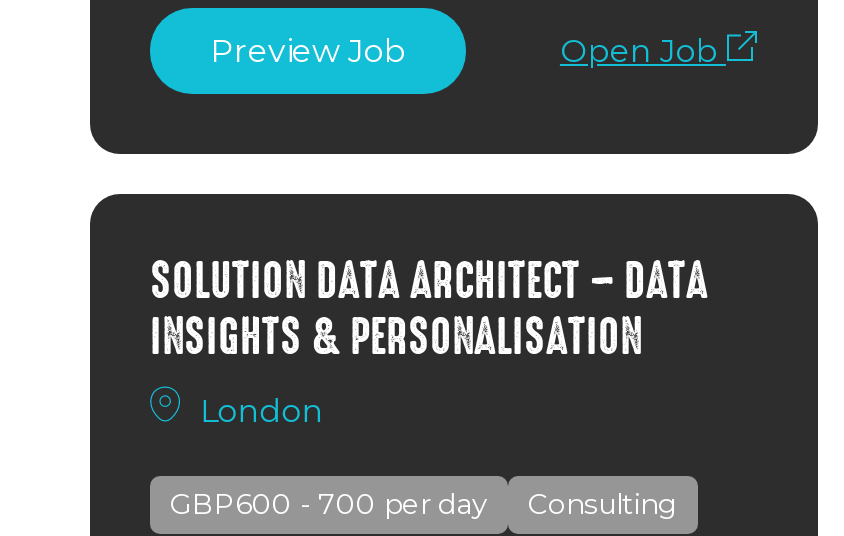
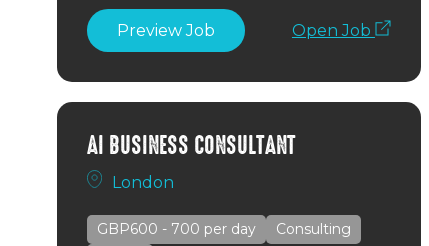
- SOLUTION DATA ARCHITECT – DATA
- INSIGHTS & PERSONALISATION
+ AI BUSINESS CONSULTANT
